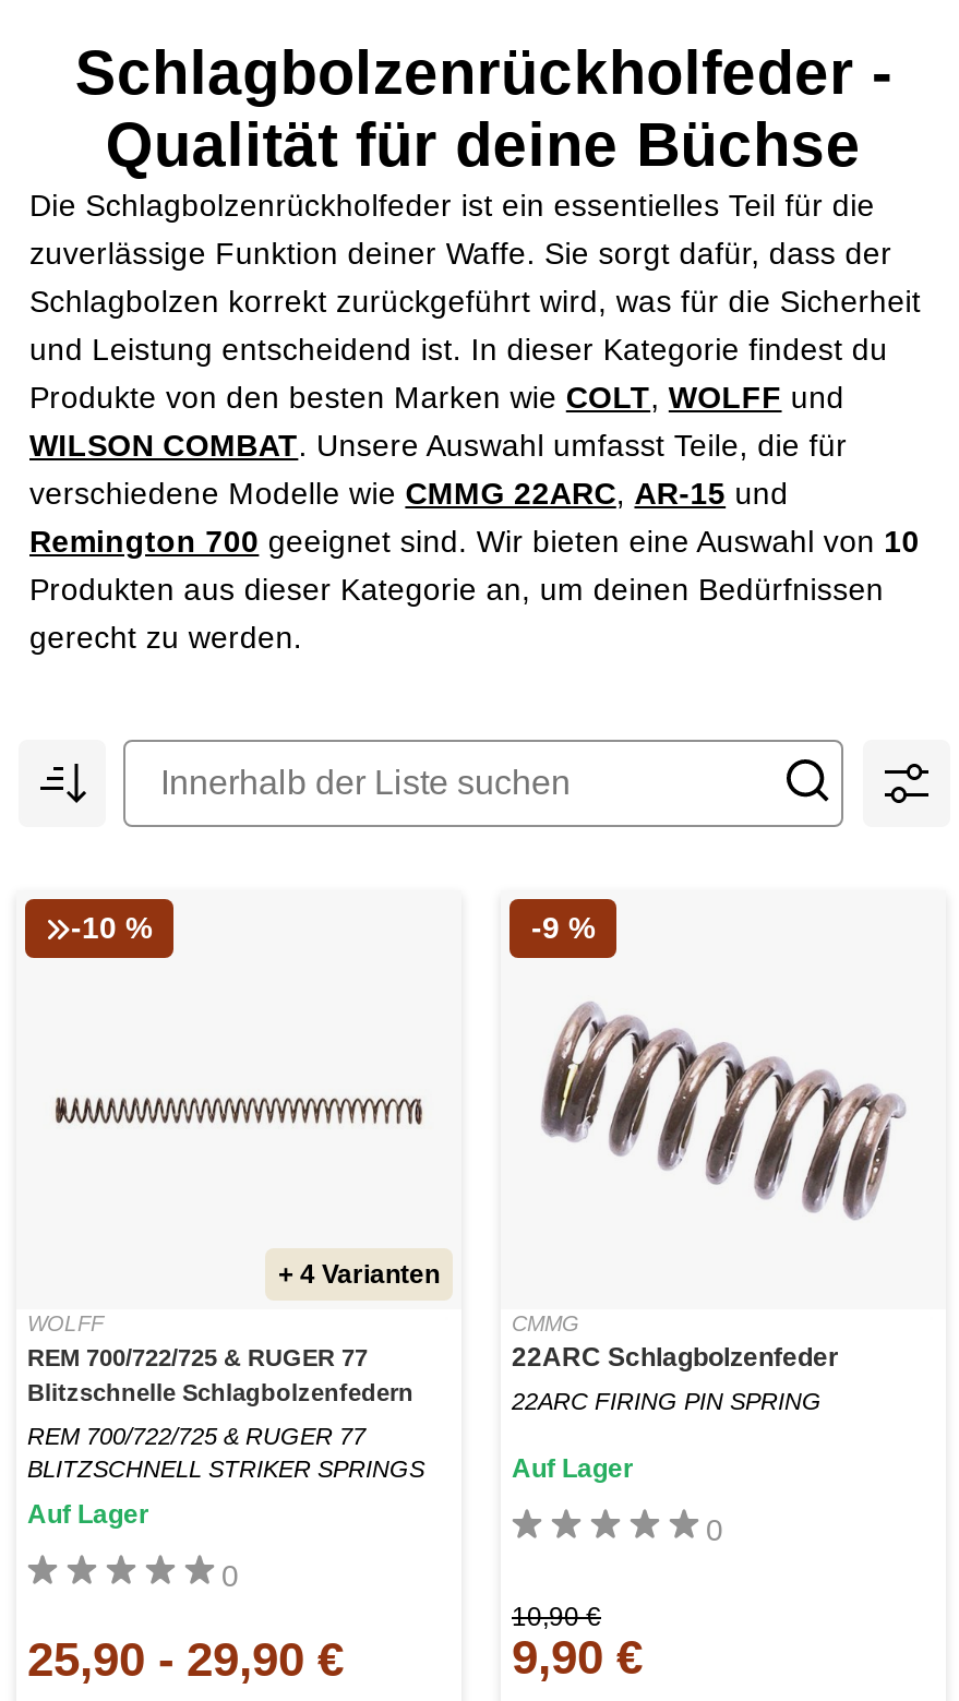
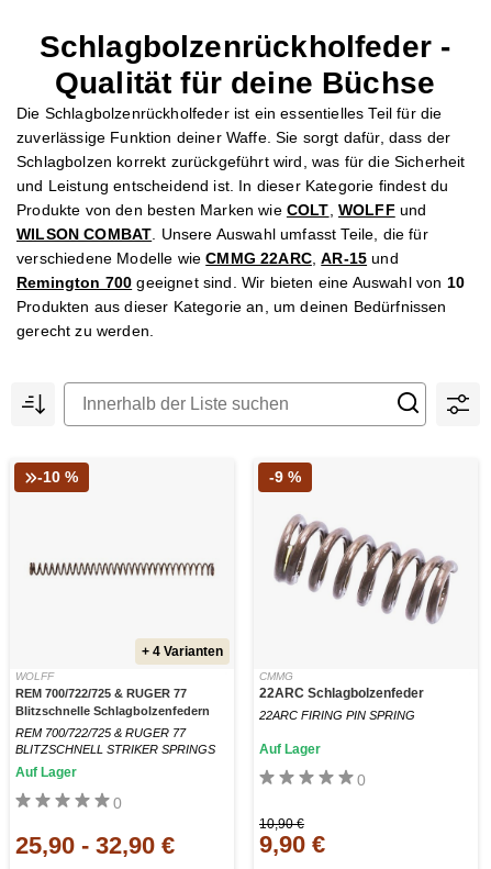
- 25,90 - 29,90 €
+ 25,90 - 32,90 €
